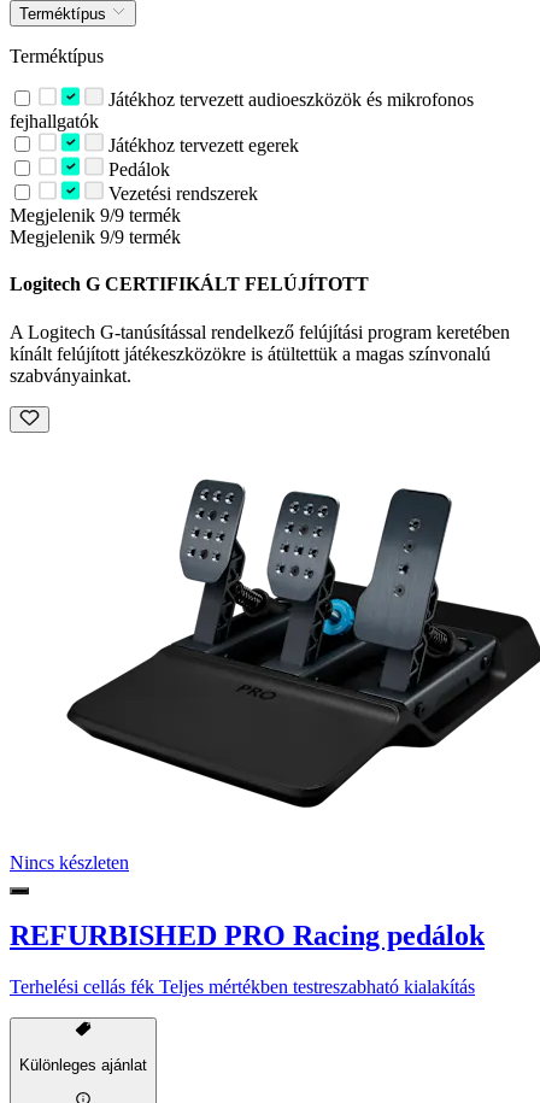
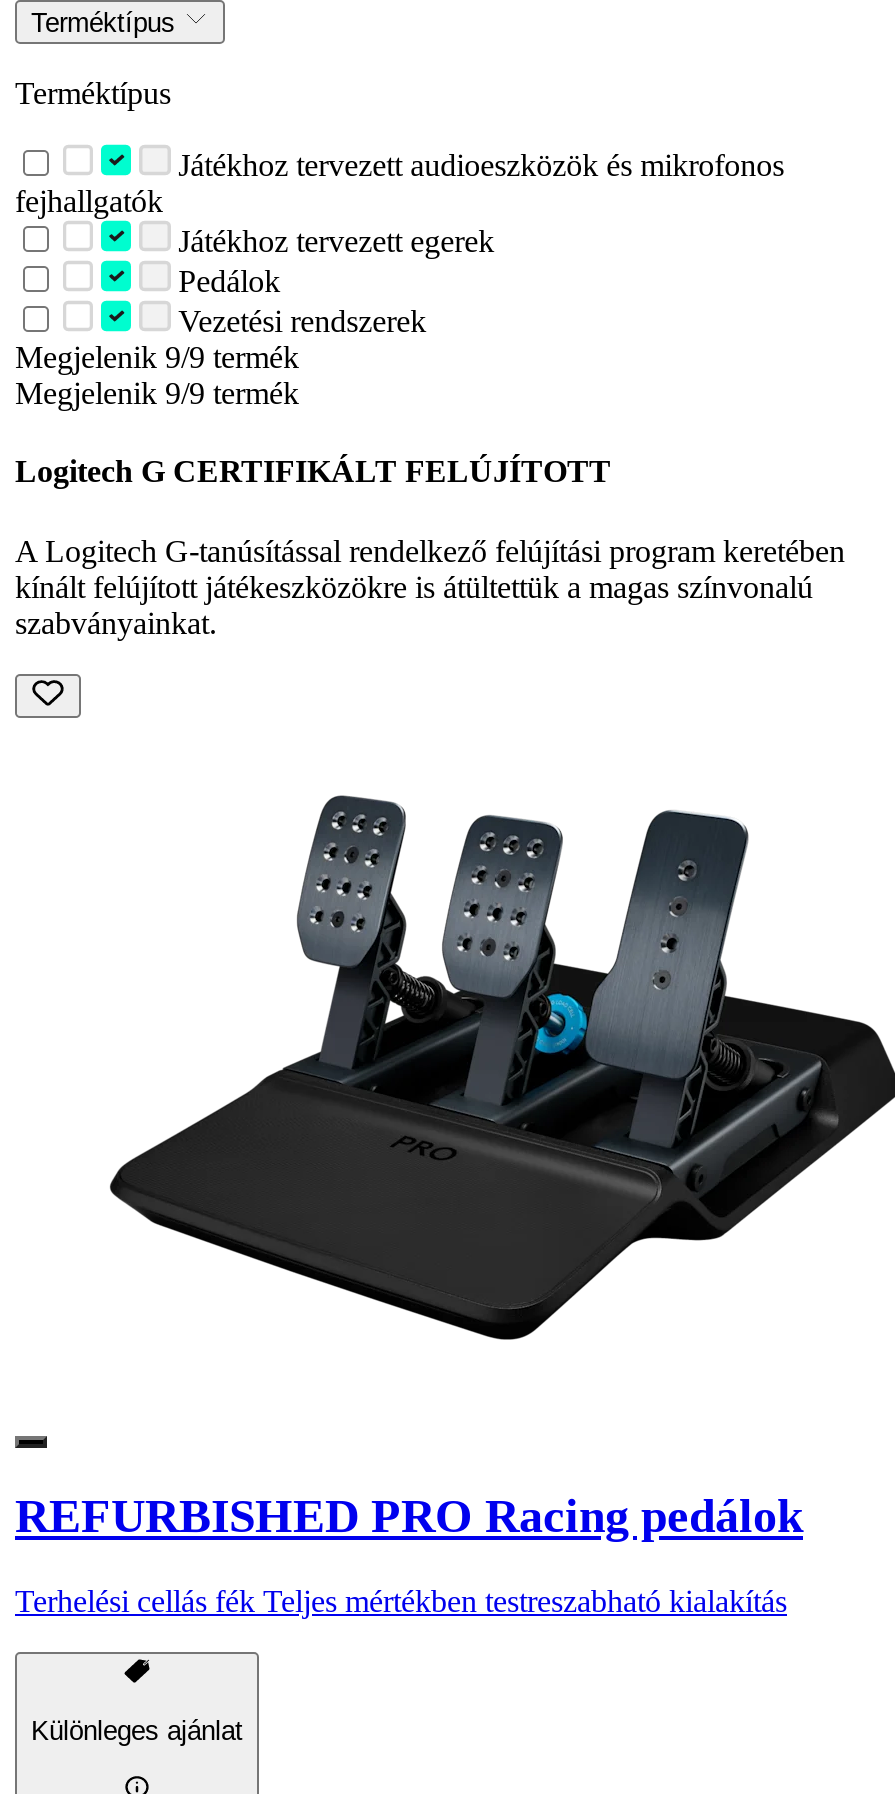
- Nincs készleten
